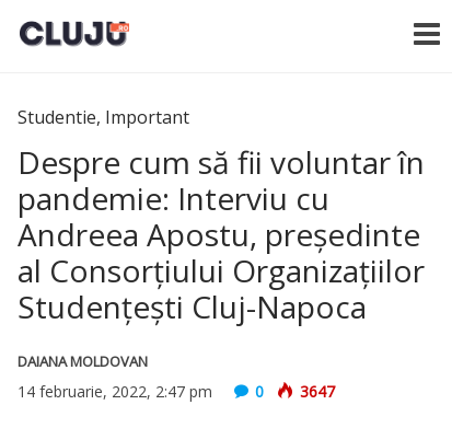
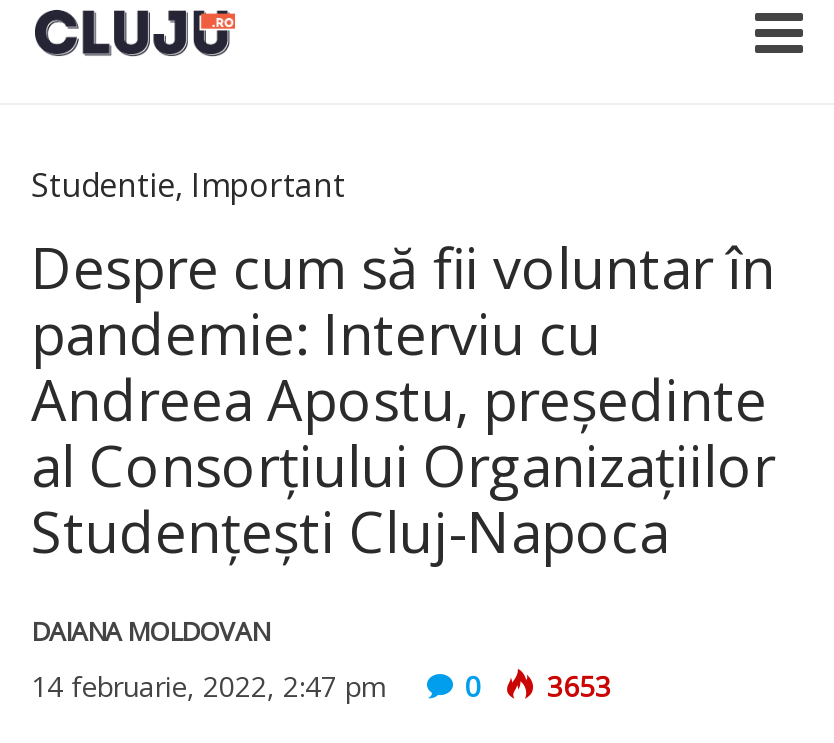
- 0 3647
+ 0 3653
